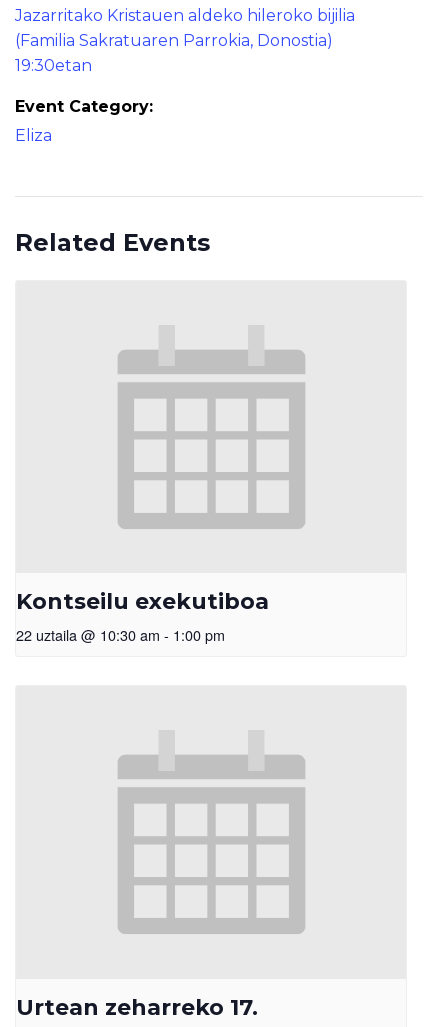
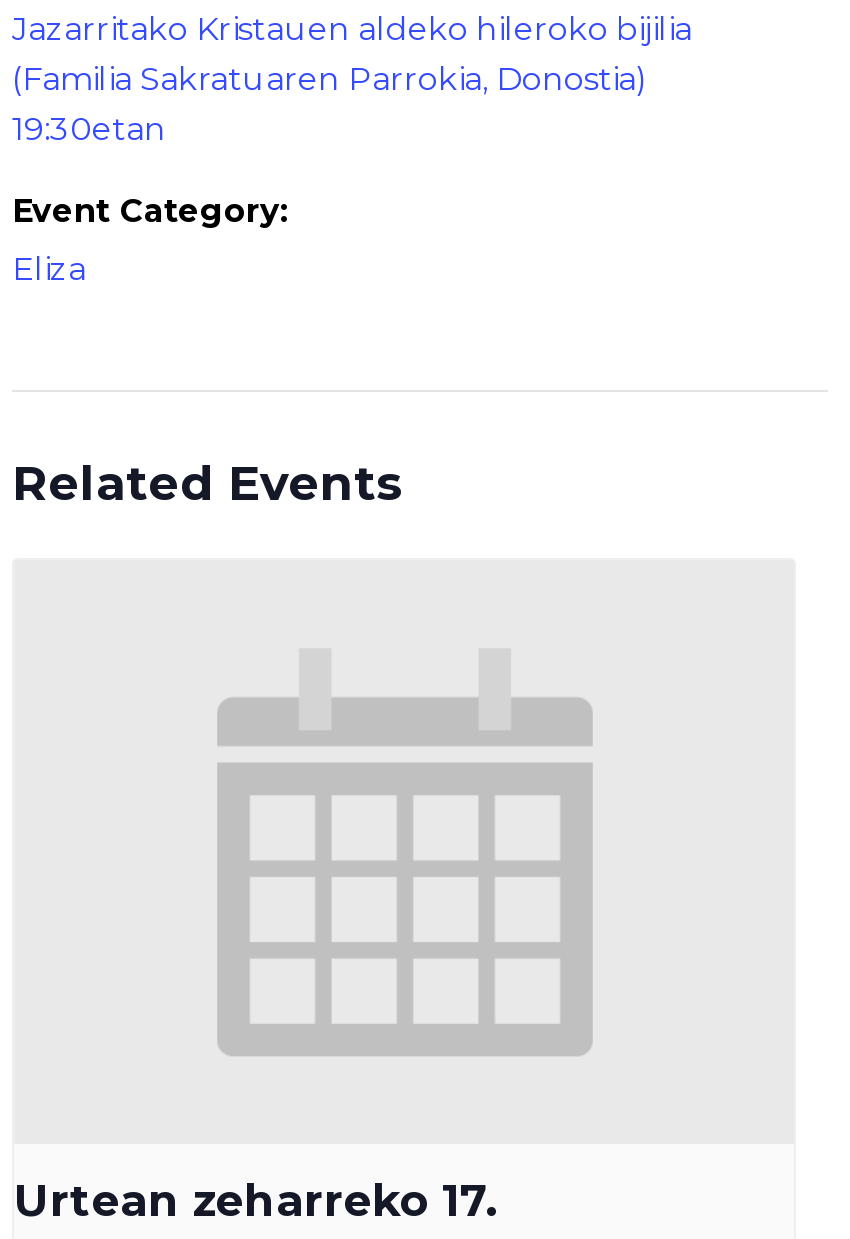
- Kontseilu exekutiboa
- 22 uztaila @ 10:30 am - 1:00 pm
